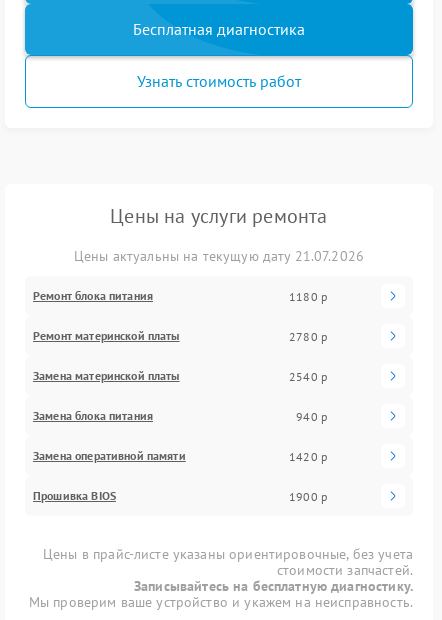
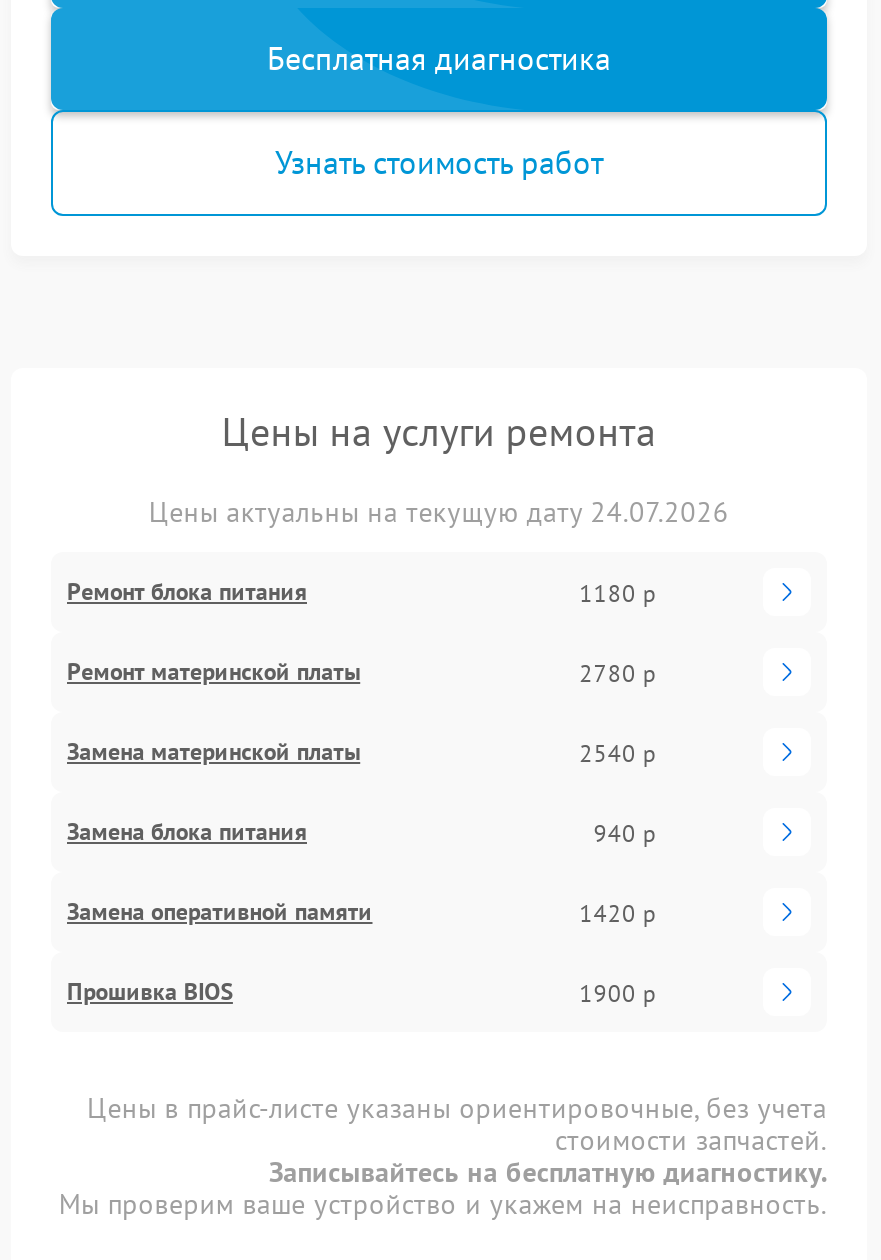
- Цены актуальны на текущую дату 21.07.2026
+ Цены актуальны на текущую дату 24.07.2026
